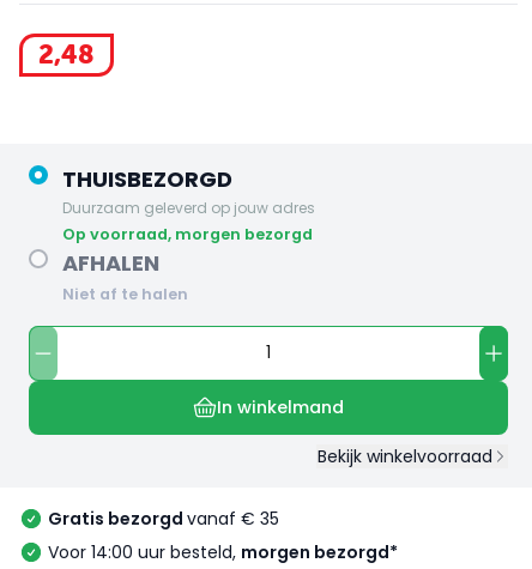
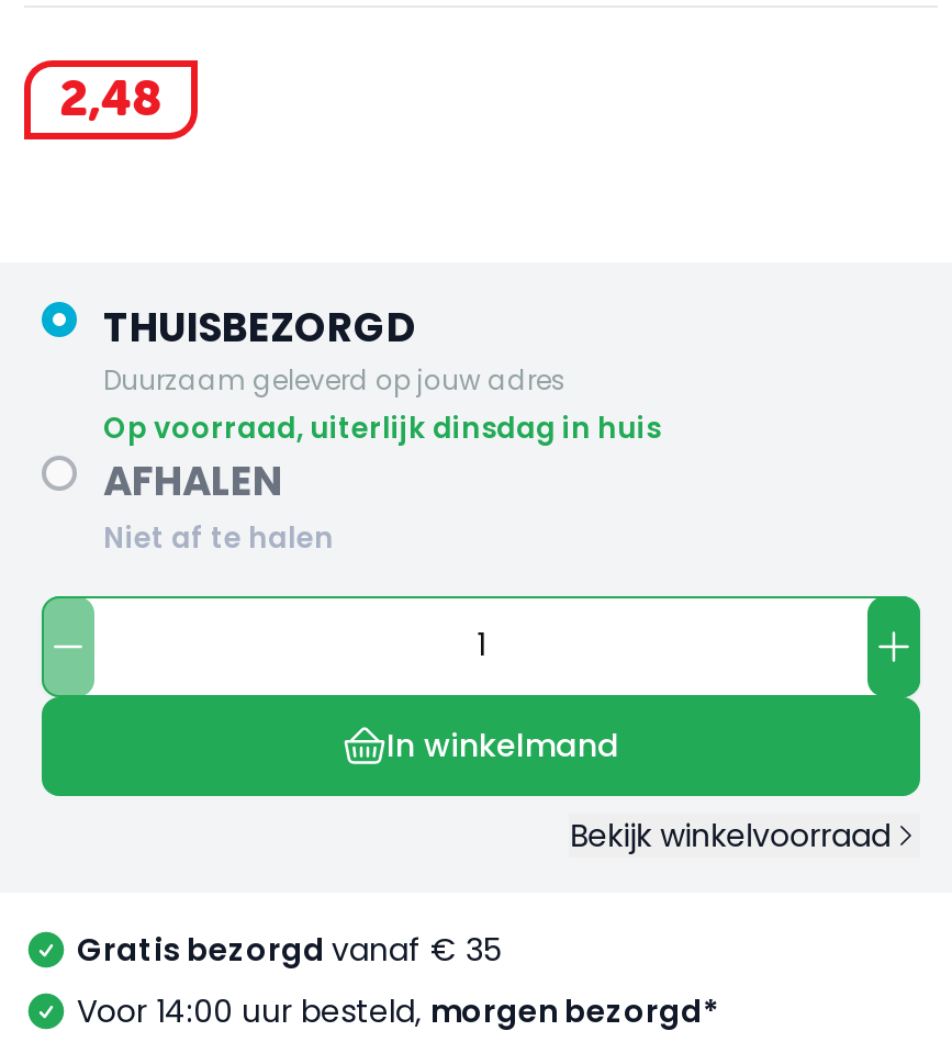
- op voorraad, morgen bezorgd
+ op voorraad, uiterlijk dinsdag in huis
